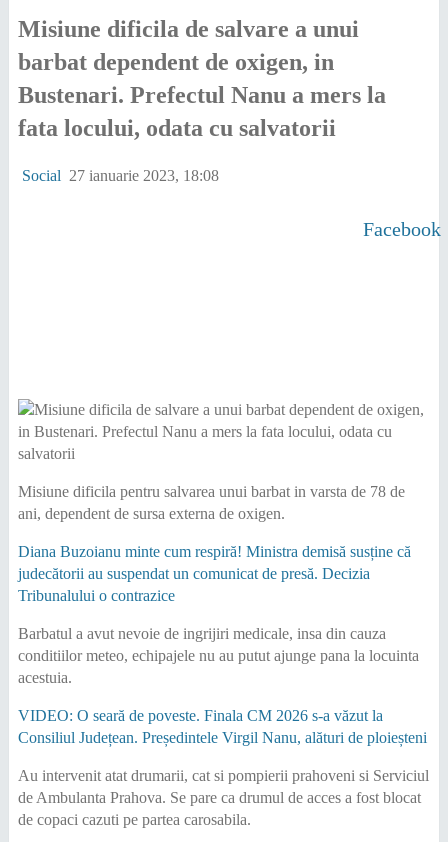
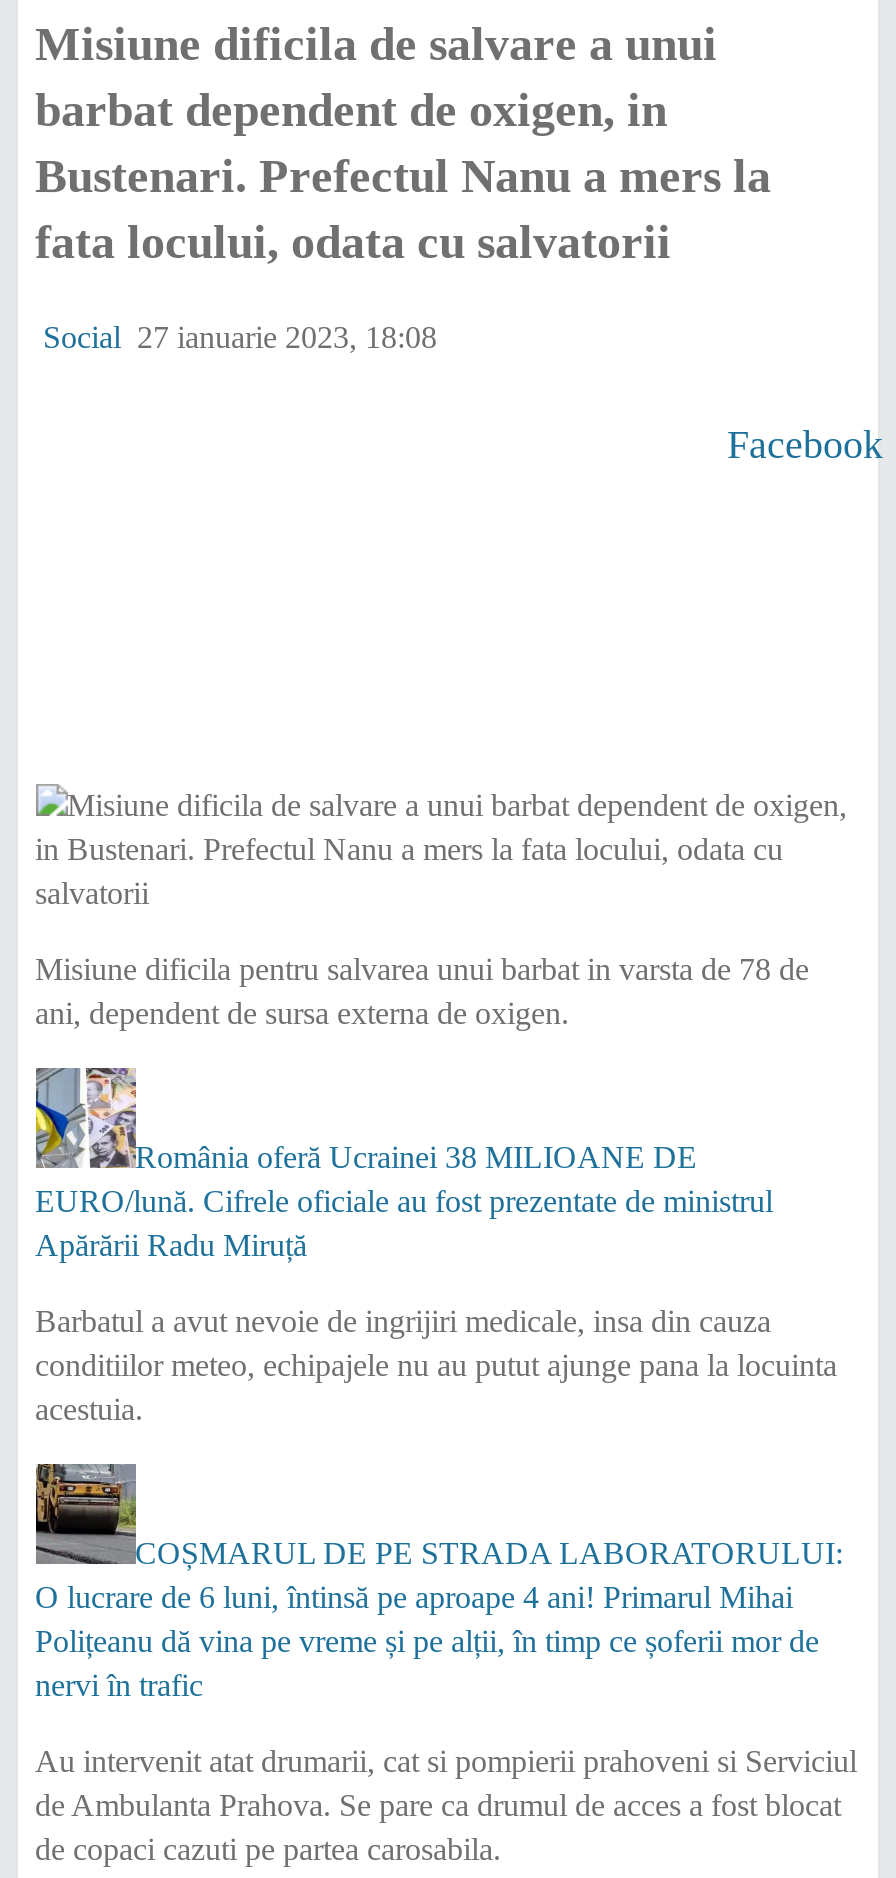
- Diana Buzoianu minte cum respiră! Ministra demisă susține că
- judecătorii au suspendat un comunicat de presă. Decizia
- Tribunalului o contrazice
+ România oferă Ucrainei 38 MILIOANE DE
+ EURO/lună. Cifrele oficiale au fost prezentate de ministrul
+ Apărării Radu Miruță

- VIDEO: O seară de poveste. Finala CM 2026 s-a văzut la
- Consiliul Județean. Președintele Virgil Nanu, alături de ploieșteni
+ COȘMARUL DE PE STRADA LABORATORULUI:
+ O lucrare de 6 luni, întinsă pe aproape 4 ani! Primarul Mihai
+ Polițeanu dă vina pe vreme și pe alții, în timp ce șoferii mor de
+ nervi în trafic
